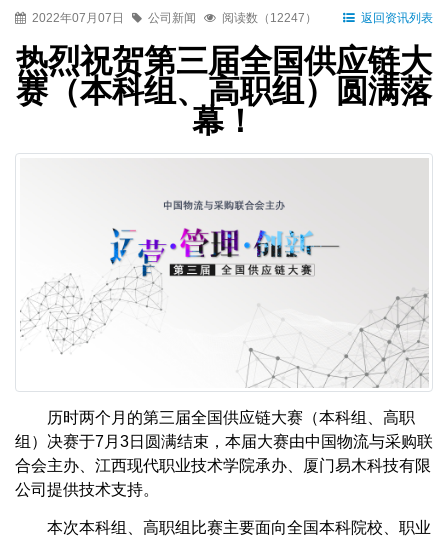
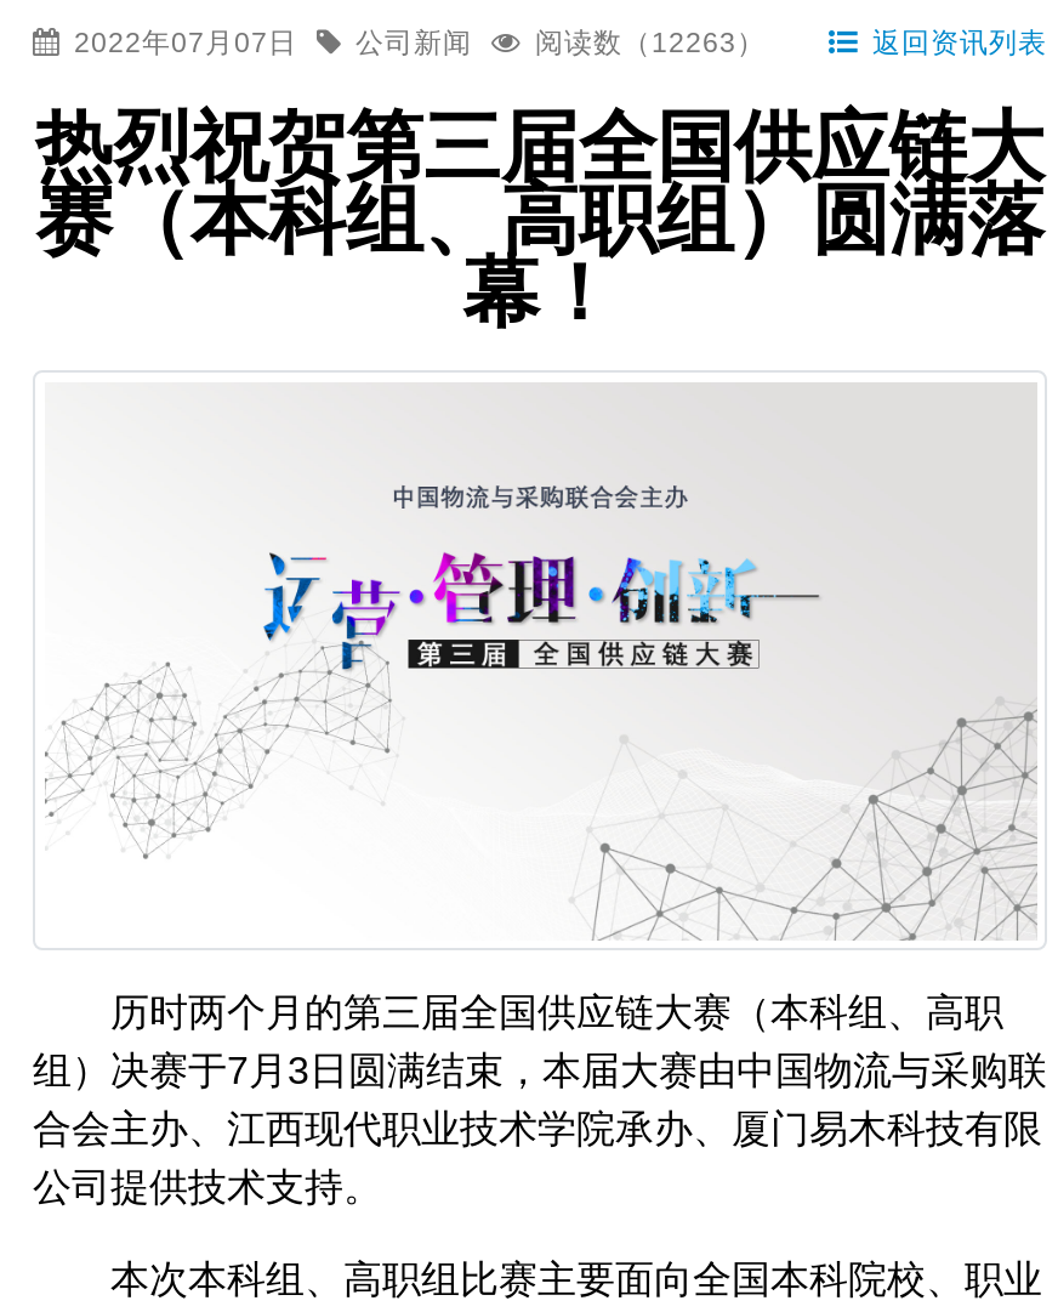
- 2022年07月07日 公司新闻 阅读数（12247）
+ 2022年07月07日 公司新闻 阅读数（12263）
